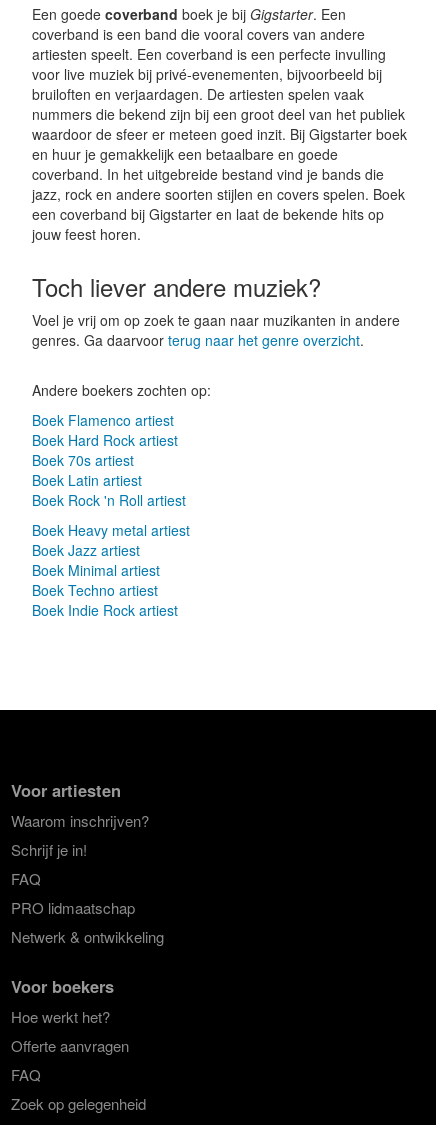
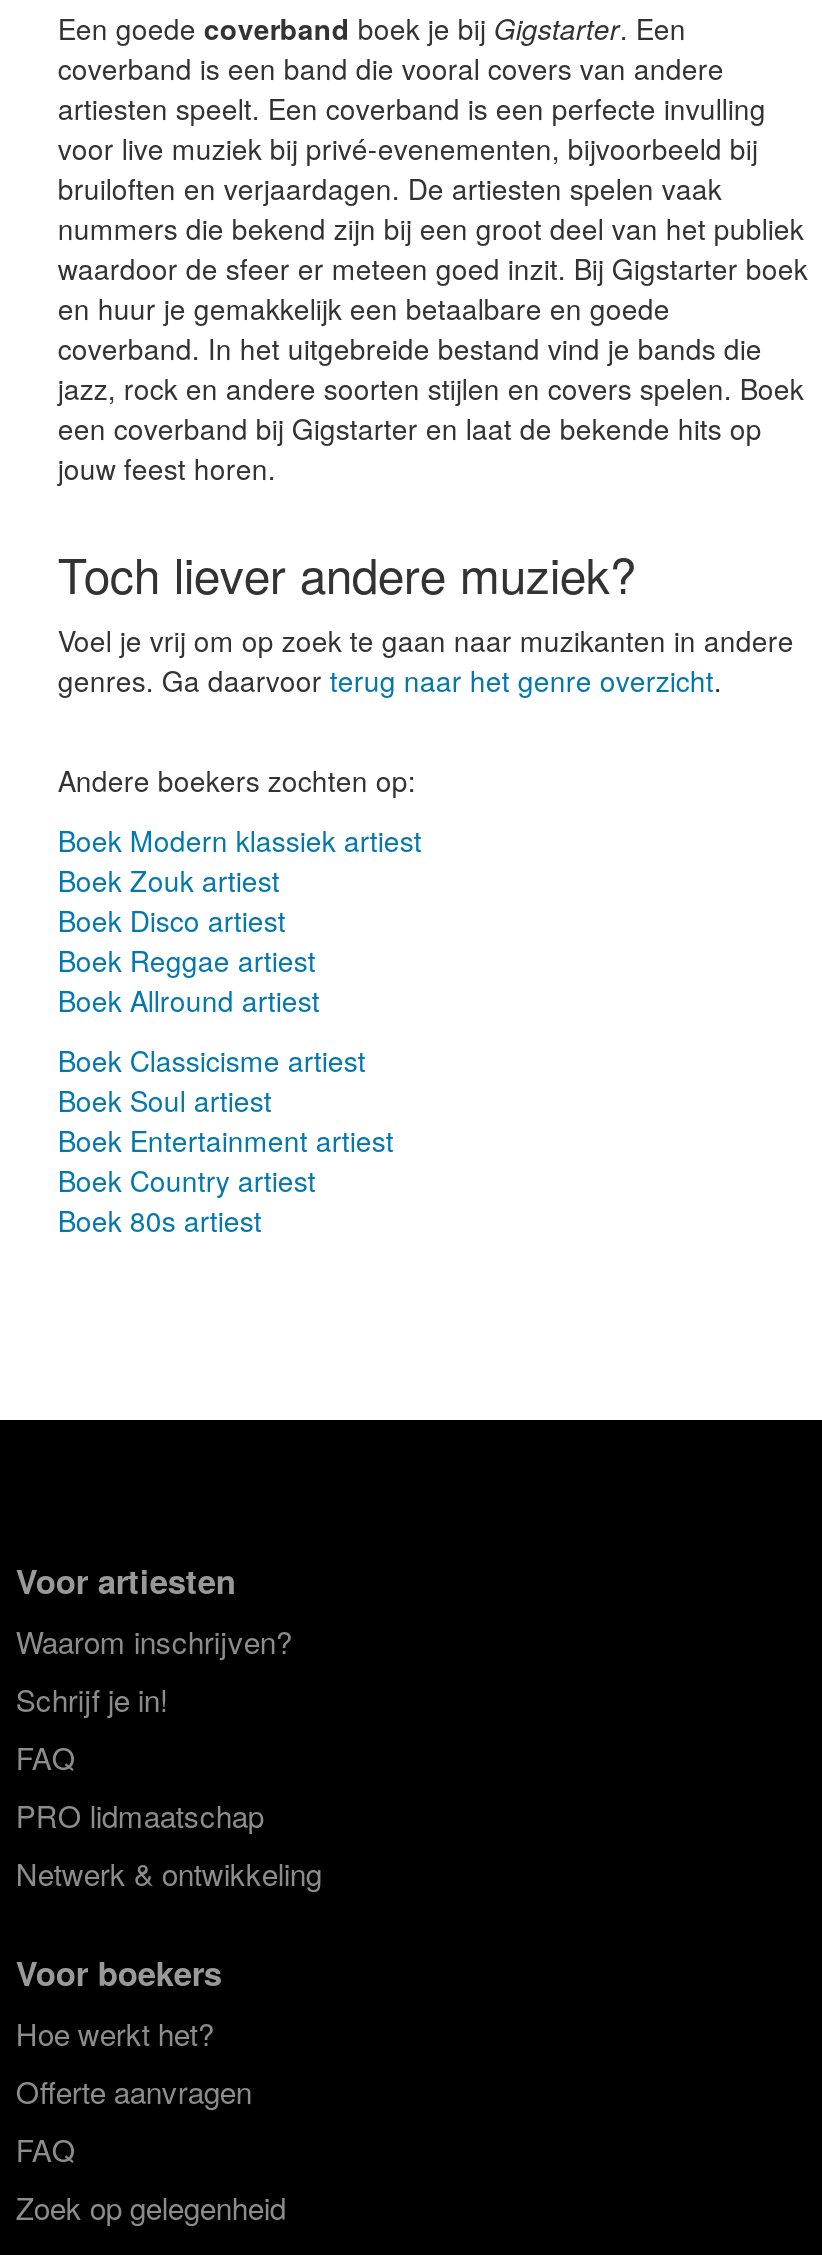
- Boek Flamenco artiest
- Boek Hard Rock artiest
- Boek 70s artiest
- Boek Latin artiest
- Boek Rock 'n Roll artiest
+ Boek Modern klassiek artiest
+ Boek Zouk artiest
+ Boek Disco artiest
+ Boek Reggae artiest
+ Boek Allround artiest

- Boek Heavy metal artiest
- Boek Jazz artiest
- Boek Minimal artiest
- Boek Techno artiest
- Boek Indie Rock artiest
+ Boek Classicisme artiest
+ Boek Soul artiest
+ Boek Entertainment artiest
+ Boek Country artiest
+ Boek 80s artiest
